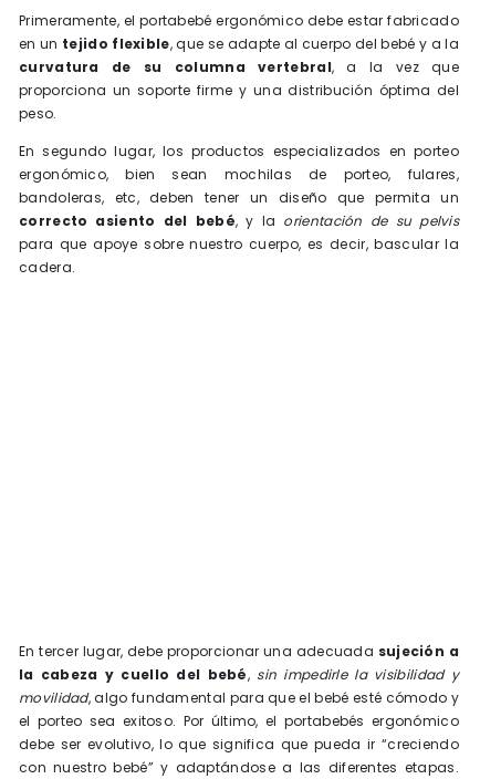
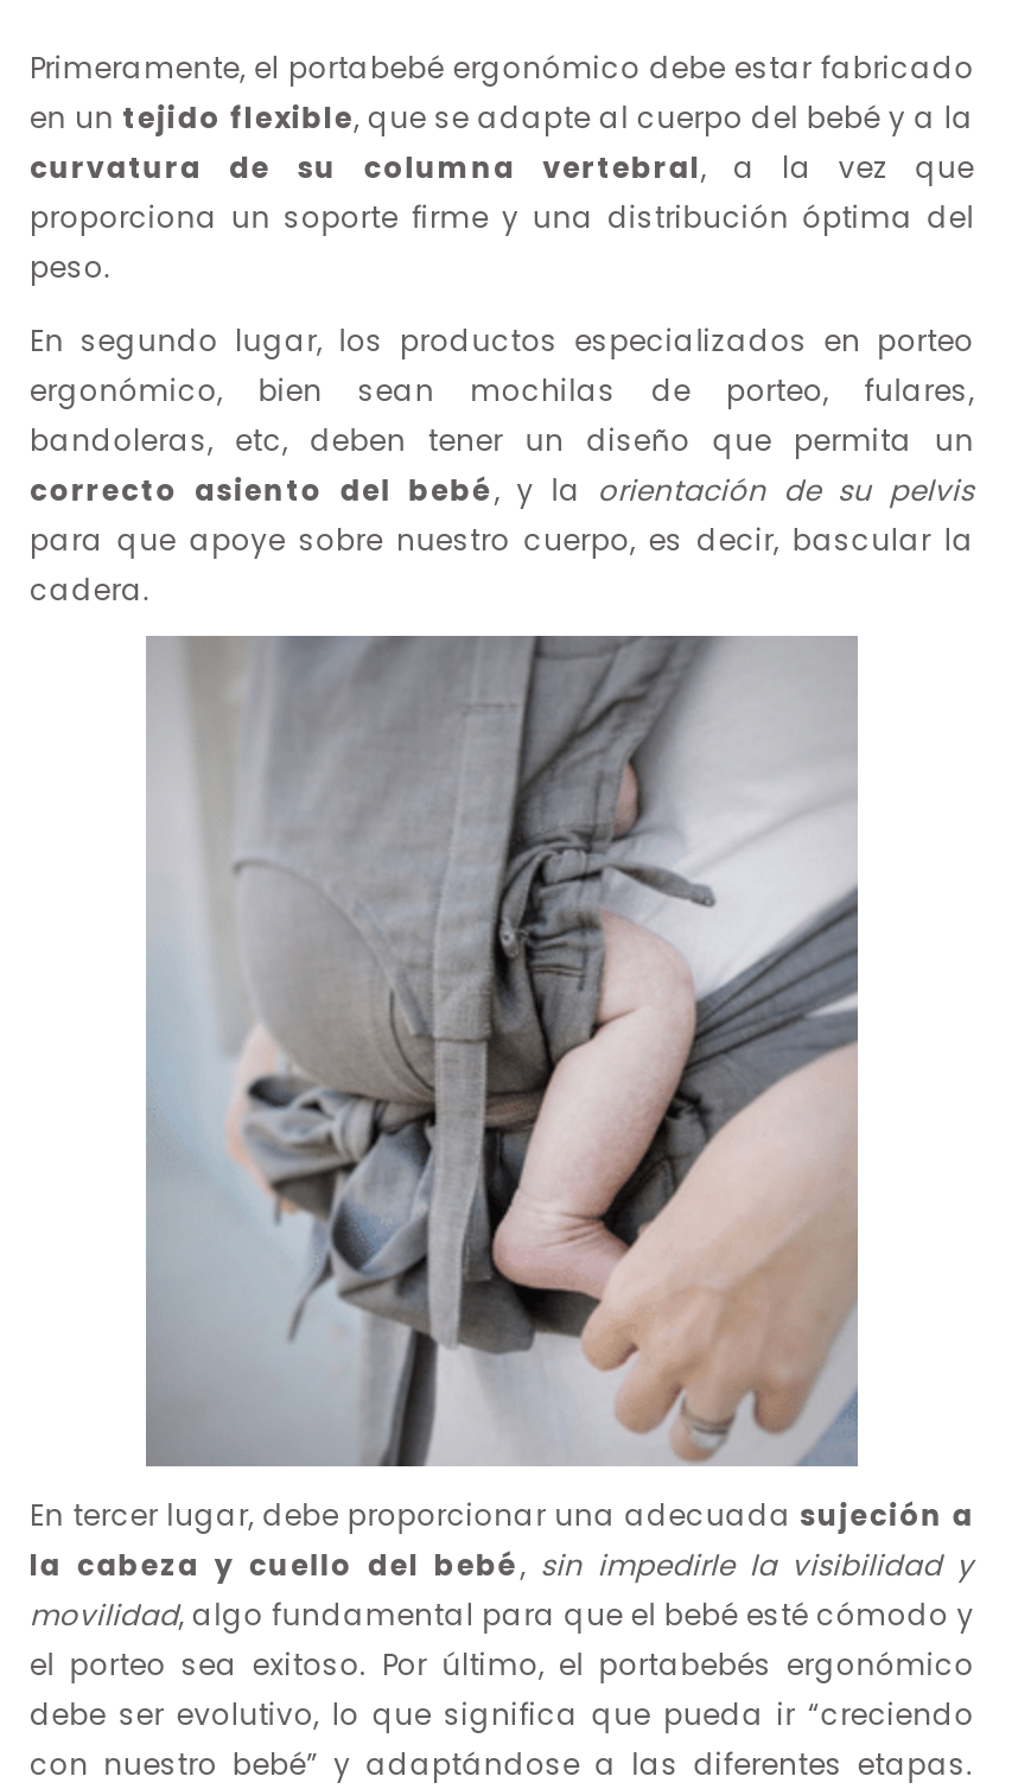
+ [image]
